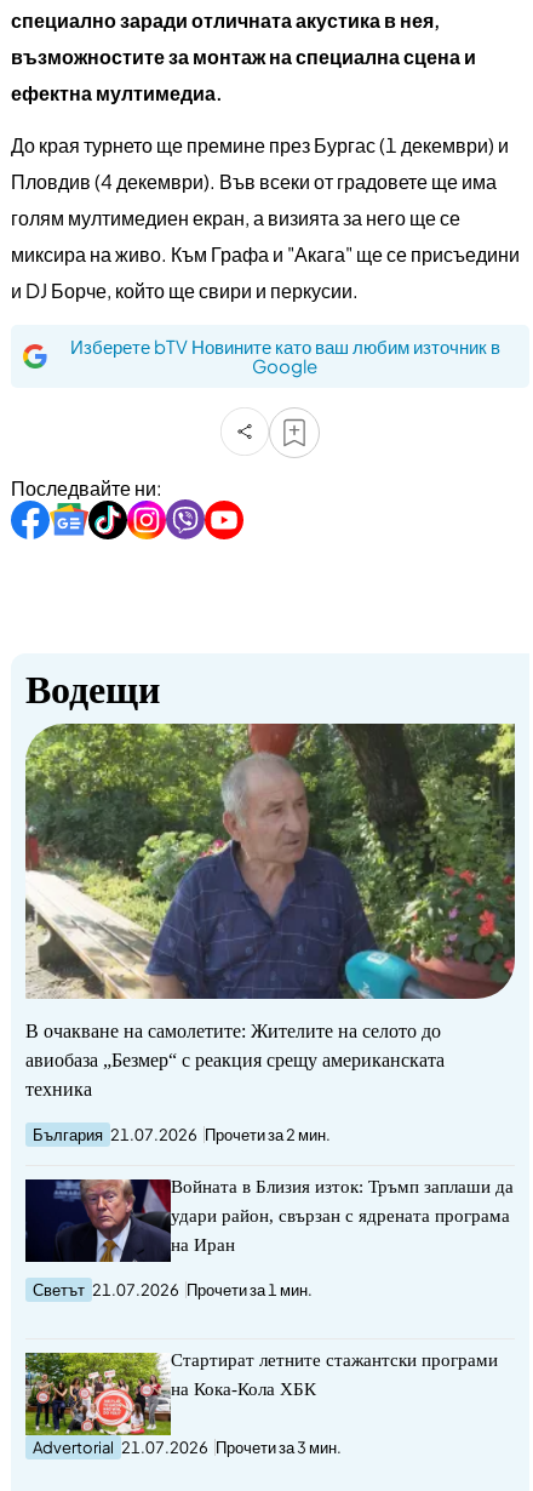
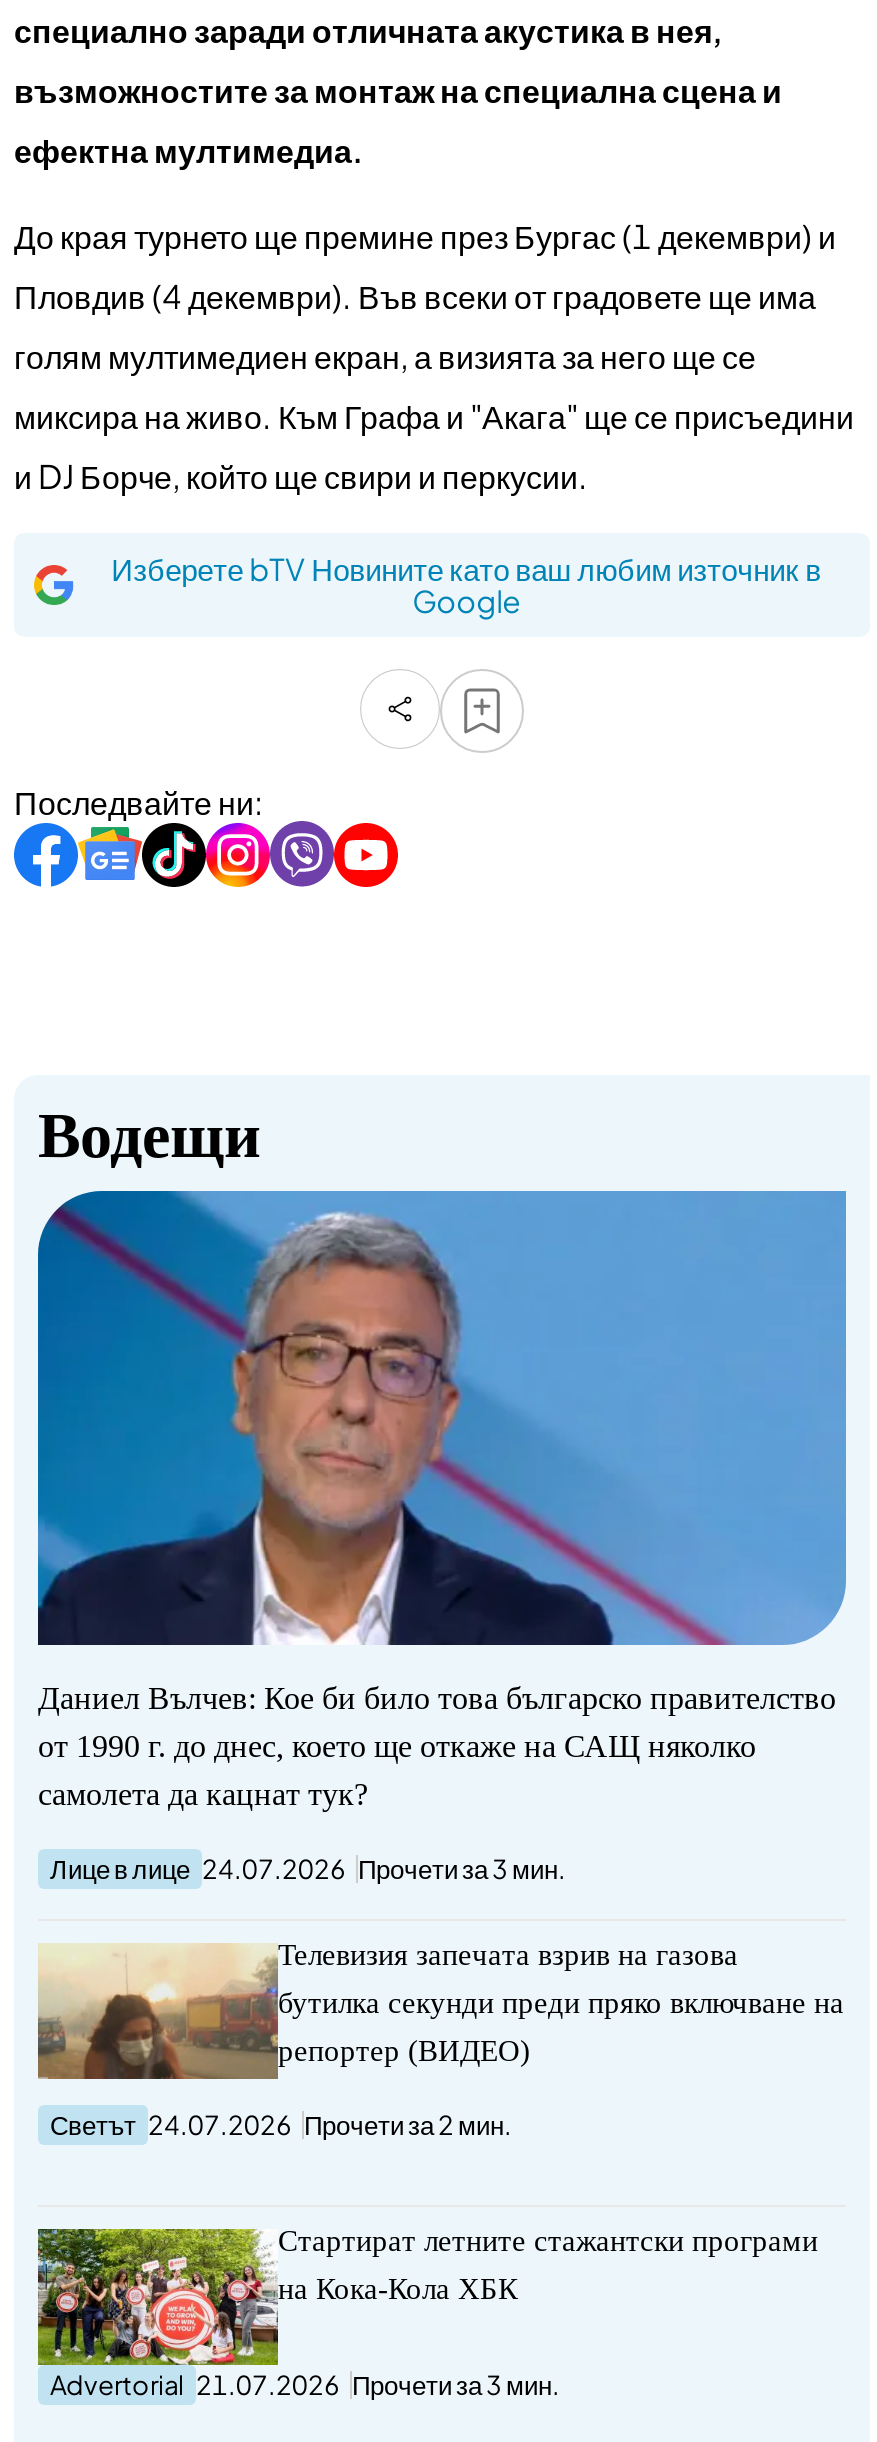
- [image]
- В очакване на самолетите: Жителите на селото до
- авиобаза „Безмер“ с реакция срещу американската
- техника
+ [image]
+ Даниел Вълчев: Кое би било това българско правителство
+ от 1990 г. до днес, което ще откаже на САЩ няколко
+ самолета да кацнат тук?

- България 21.07.2026 Прочети за 2 мин.
+ Лице в лице 24.07.2026 Прочети за 3 мин.

- [image]
- Войната в Близия изток: Тръмп заплаши да
+ [image]
+ Телевизия запечата взрив на газова

- удари район, свързан с ядрената програма
+ бутилка секунди преди пряко включване на

- на Иран
+ репортер (ВИДЕО)

- Светът 21.07.2026 Прочети за 1 мин.
+ Светът 24.07.2026 Прочети за 2 мин.
